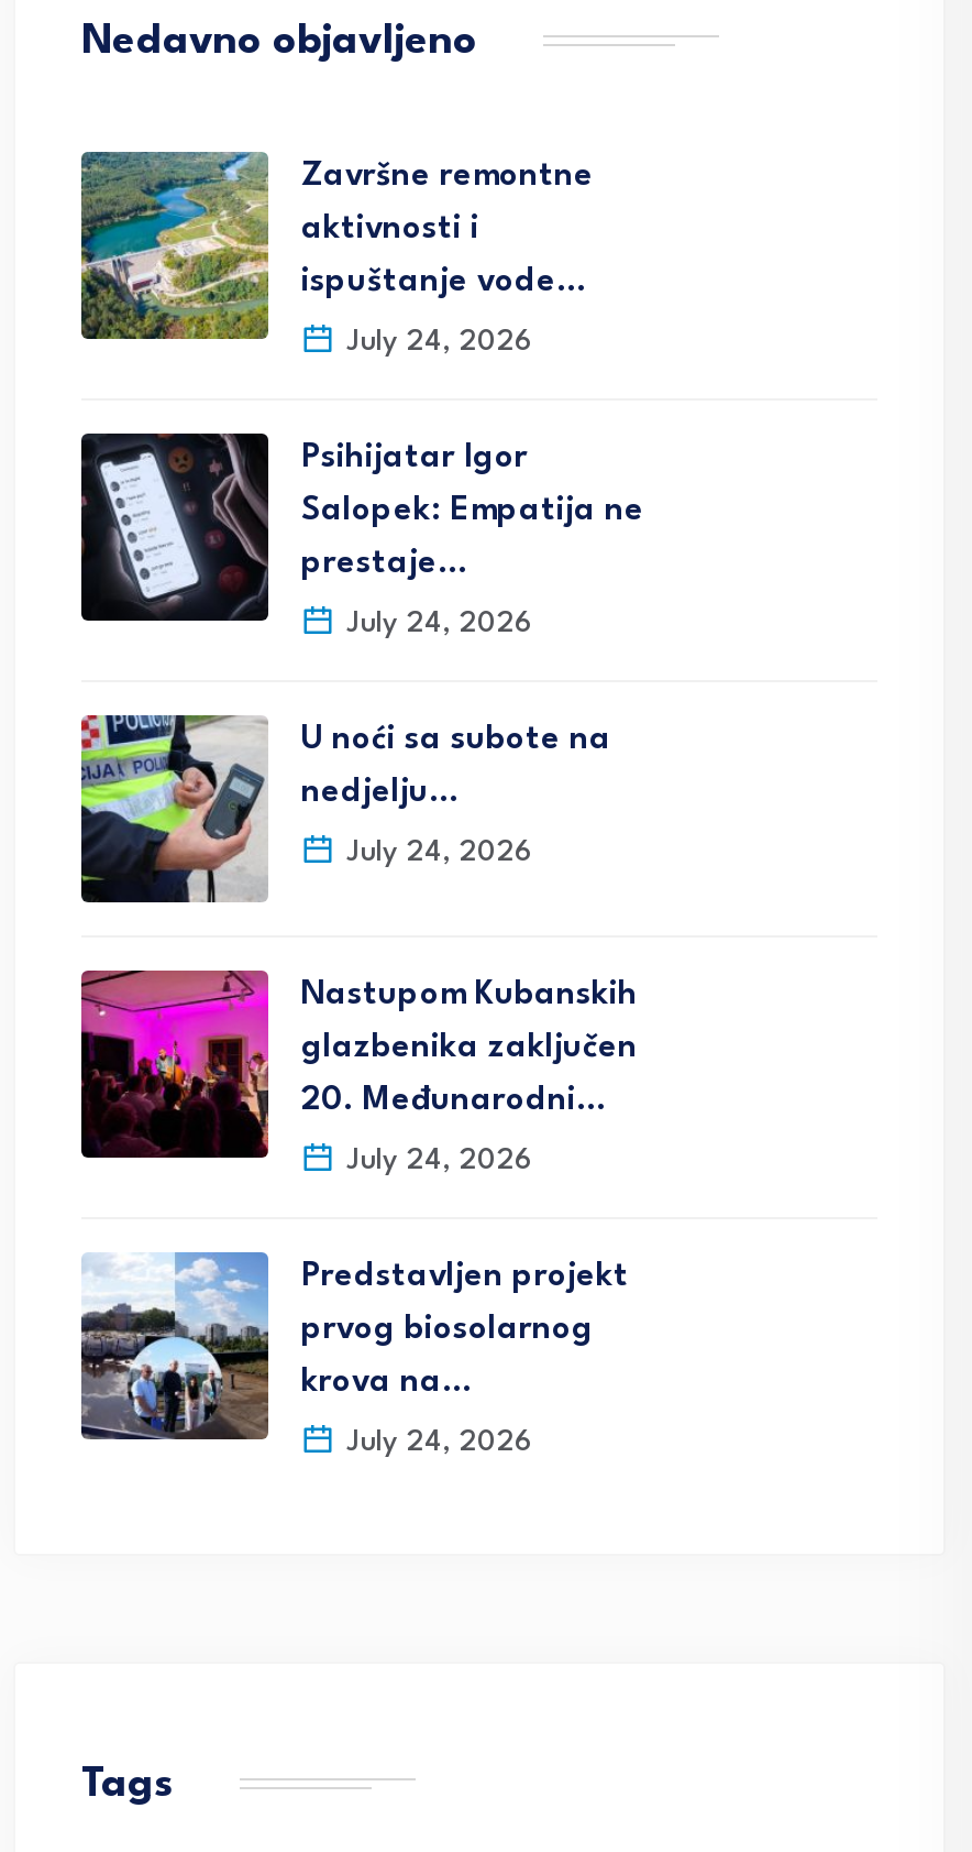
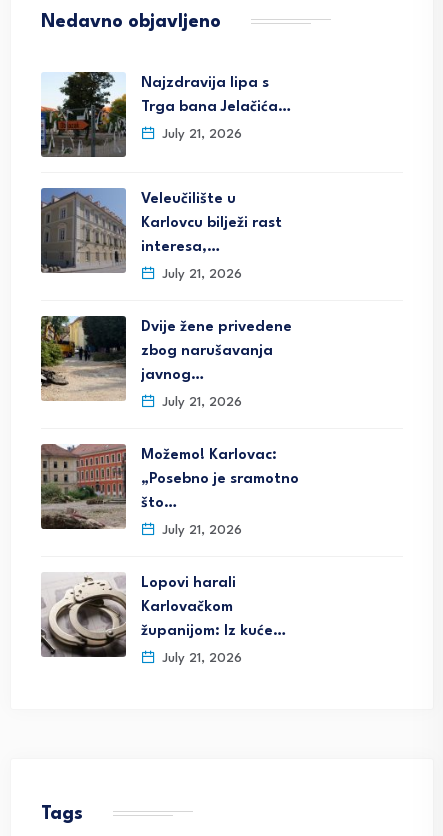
- [image]
- Završne remontne
+ [image]
+ Najzdravija lipa s

- aktivnosti i
+ Trga bana Jelačića…

- ispuštanje vode…
+ July 21, 2026

- July 24, 2026
+ Veleučilište u

- [image]
- Psihijatar Igor
+ [image]
+ Karlovcu bilježi rast

- Salopek: Empatija ne
+ interesa,…

- prestaje…
+ July 21, 2026

- July 24, 2026
+ Dvije žene privedene

- [image]
- U noći sa subote na
+ [image]
+ zbog narušavanja

- nedjelju…
+ javnog…

- July 24, 2026
+ July 21, 2026

- [image]
- Nastupom Kubanskih
+ [image]
+ Možemo! Karlovac:

- glazbenika zaključen
+ „Posebno je sramotno

- 20. Međunarodni…
+ što…

- July 24, 2026
+ July 21, 2026

- [image]
- Predstavljen projekt
+ [image]
+ Lopovi harali

- prvog biosolarnog
+ Karlovačkom

- krova na…
+ županijom: Iz kuće…

- July 24, 2026
+ July 21, 2026
